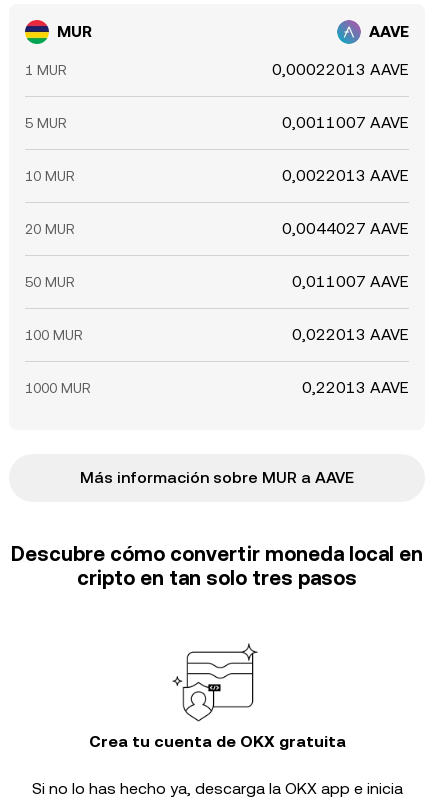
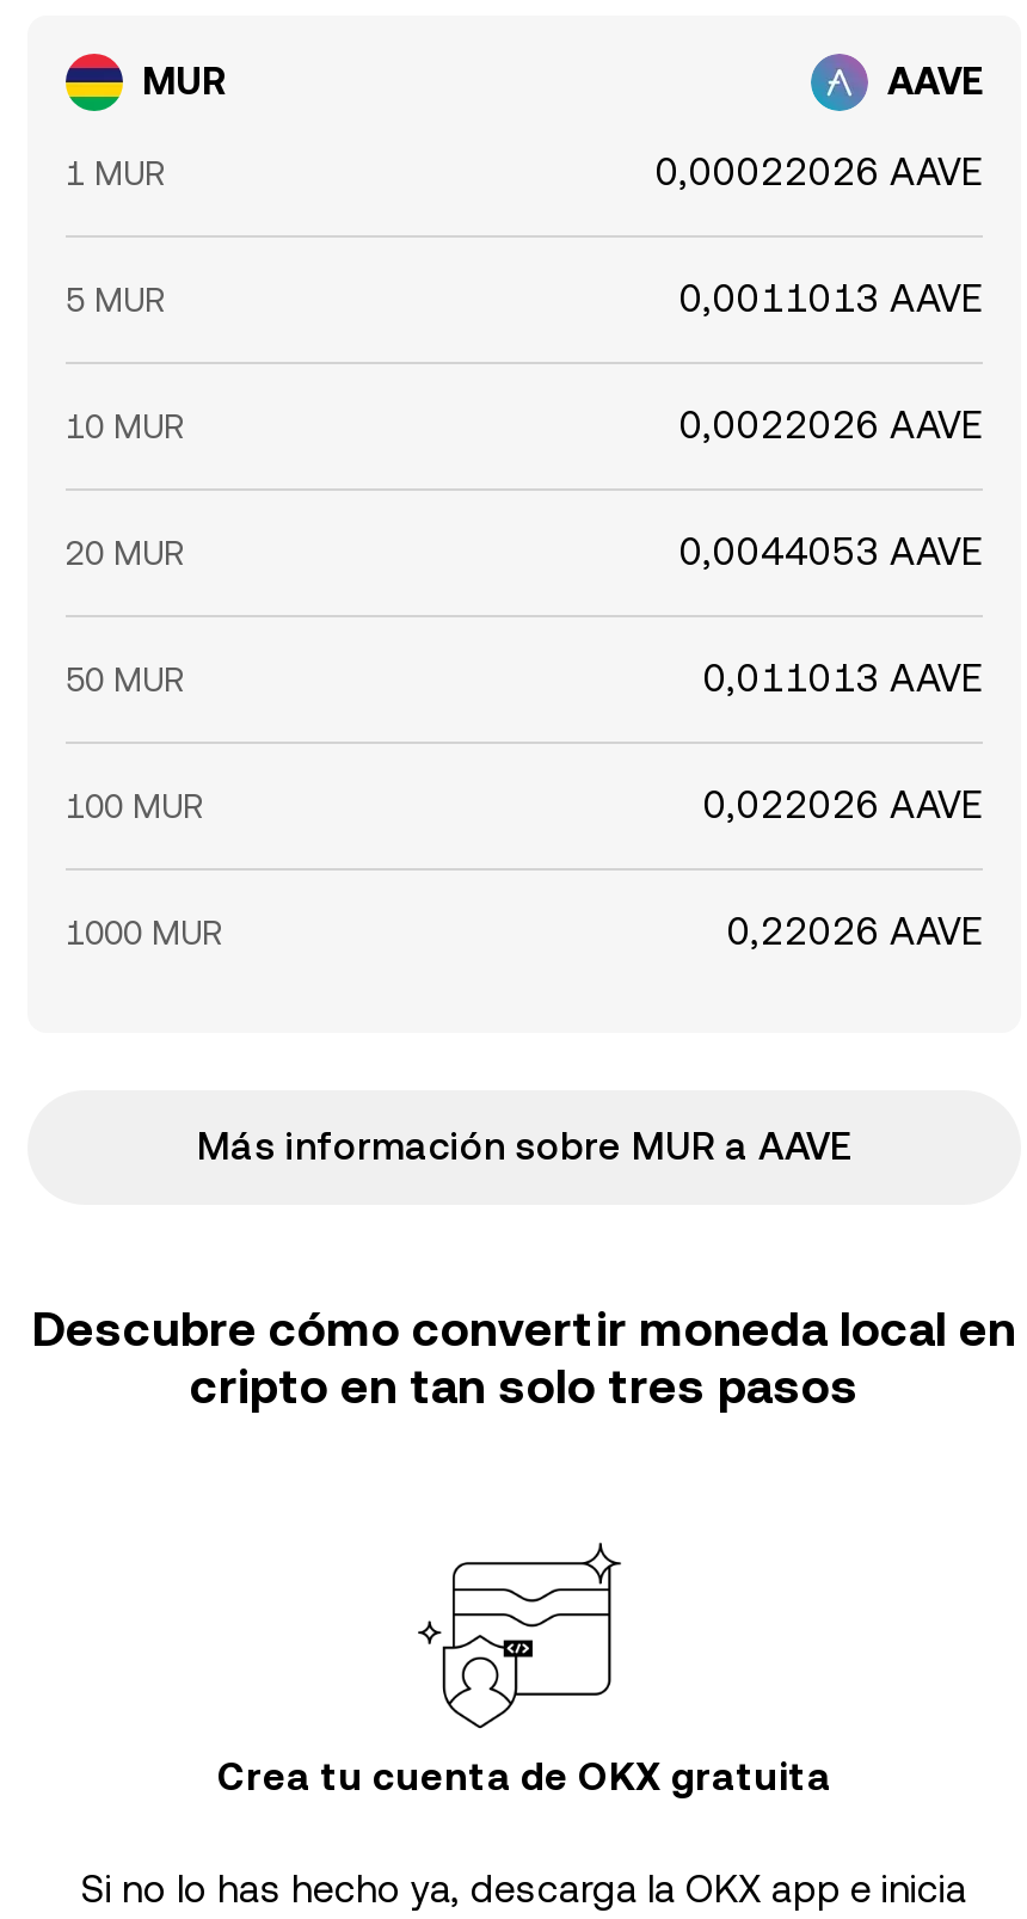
- 0,00022013 AAVE
+ 0,00022026 AAVE

- 0,0011007 AAVE
+ 0,0011013 AAVE

- 0,0022013 AAVE
+ 0,0022026 AAVE

- 0,0044027 AAVE
+ 0,0044053 AAVE

- 0,011007 AAVE
+ 0,011013 AAVE

- 0,022013 AAVE
+ 0,022026 AAVE

- 0,22013 AAVE
+ 0,22026 AAVE
